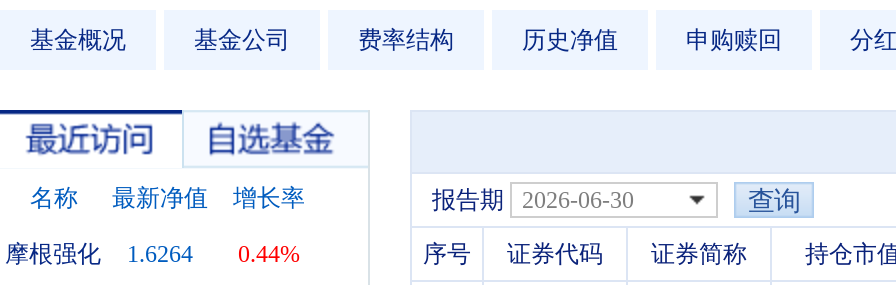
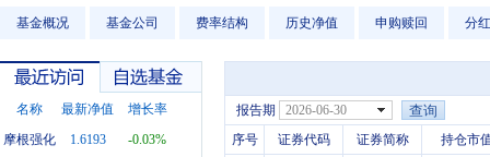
- 1.6264
+ 1.6193

- 0.44%
+ -0.03%
